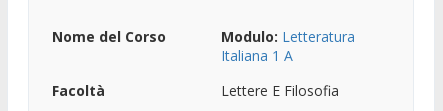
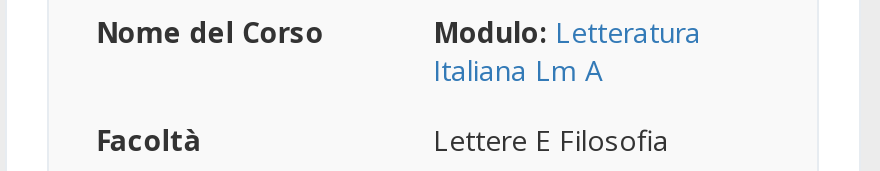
- Italiana 1 A
+ Italiana Lm A
